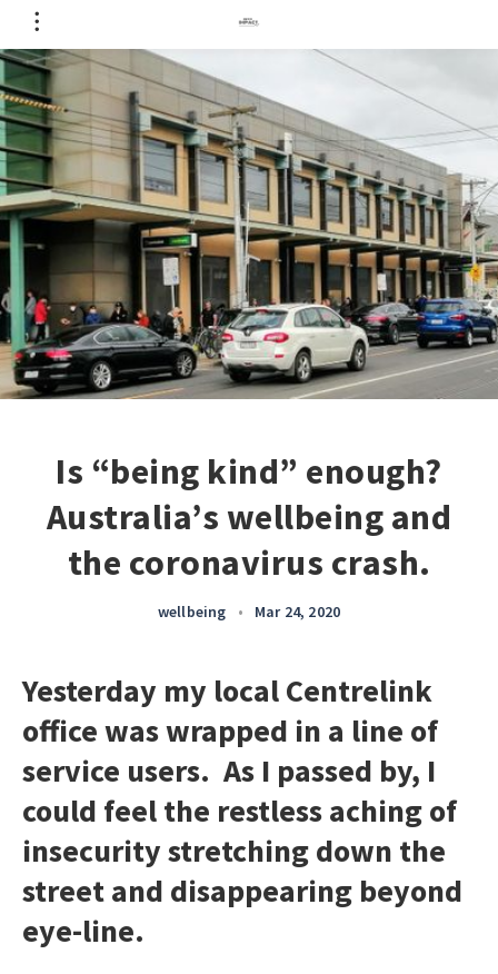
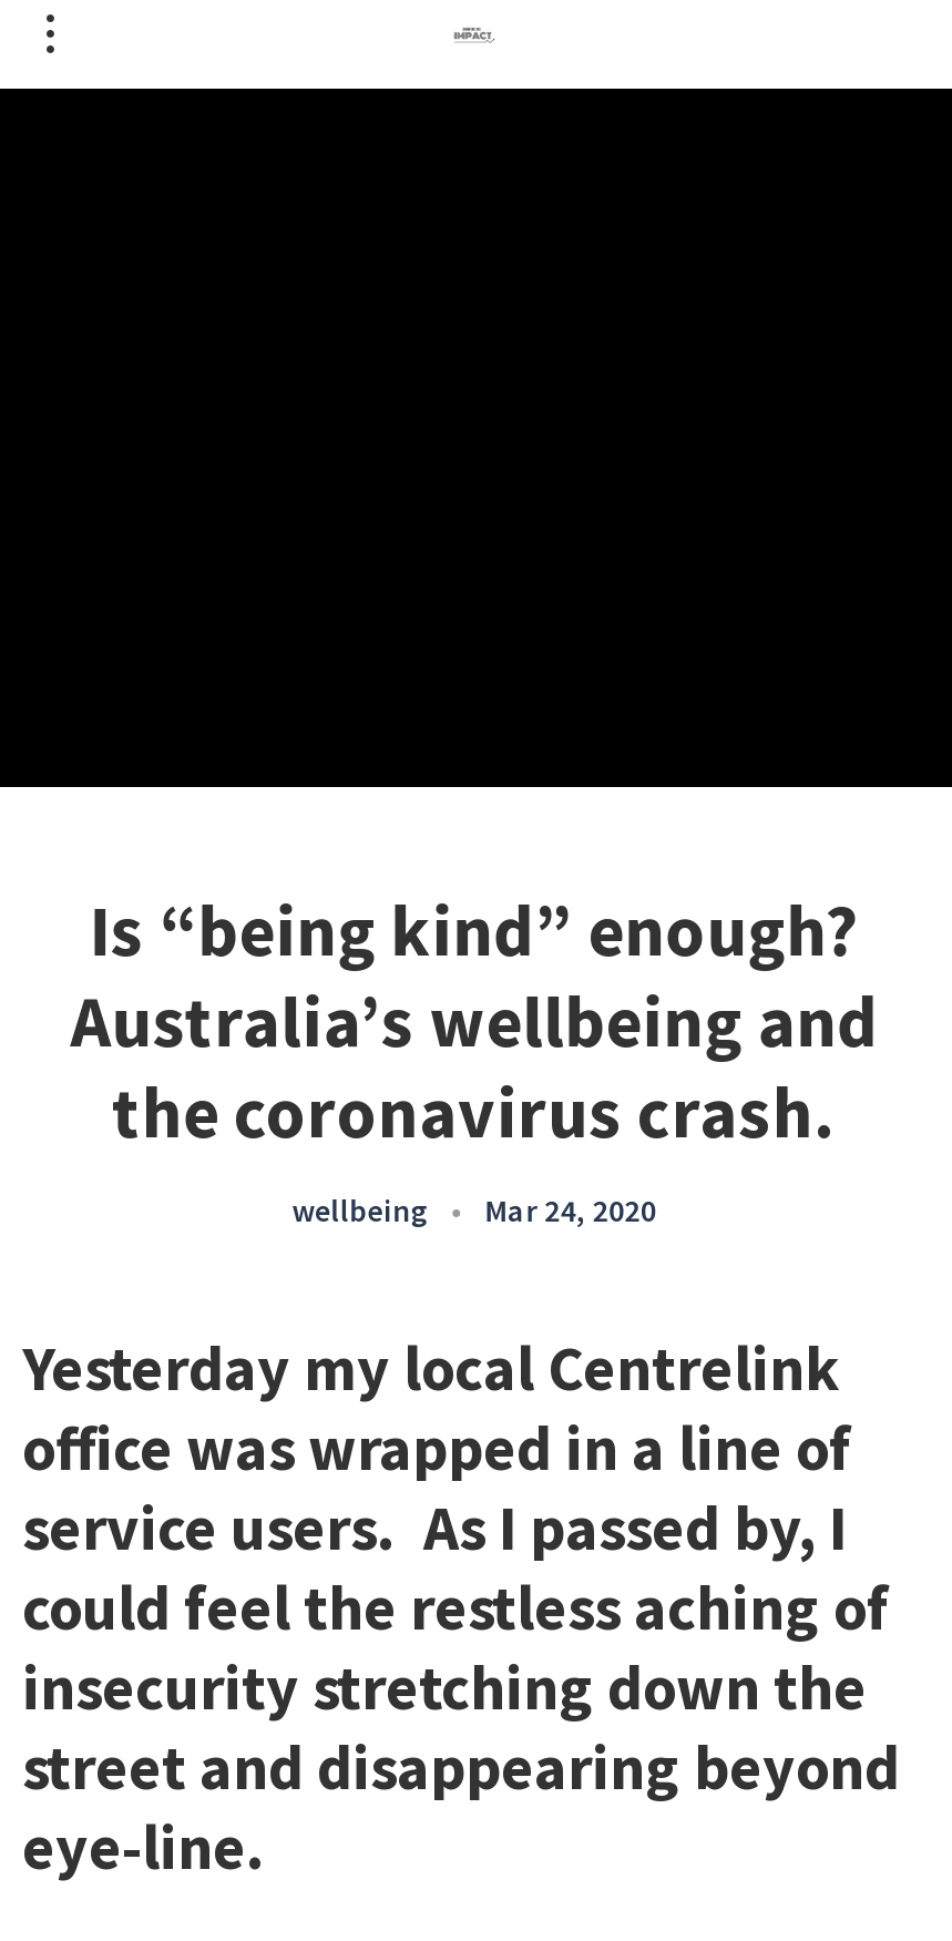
- [image]
